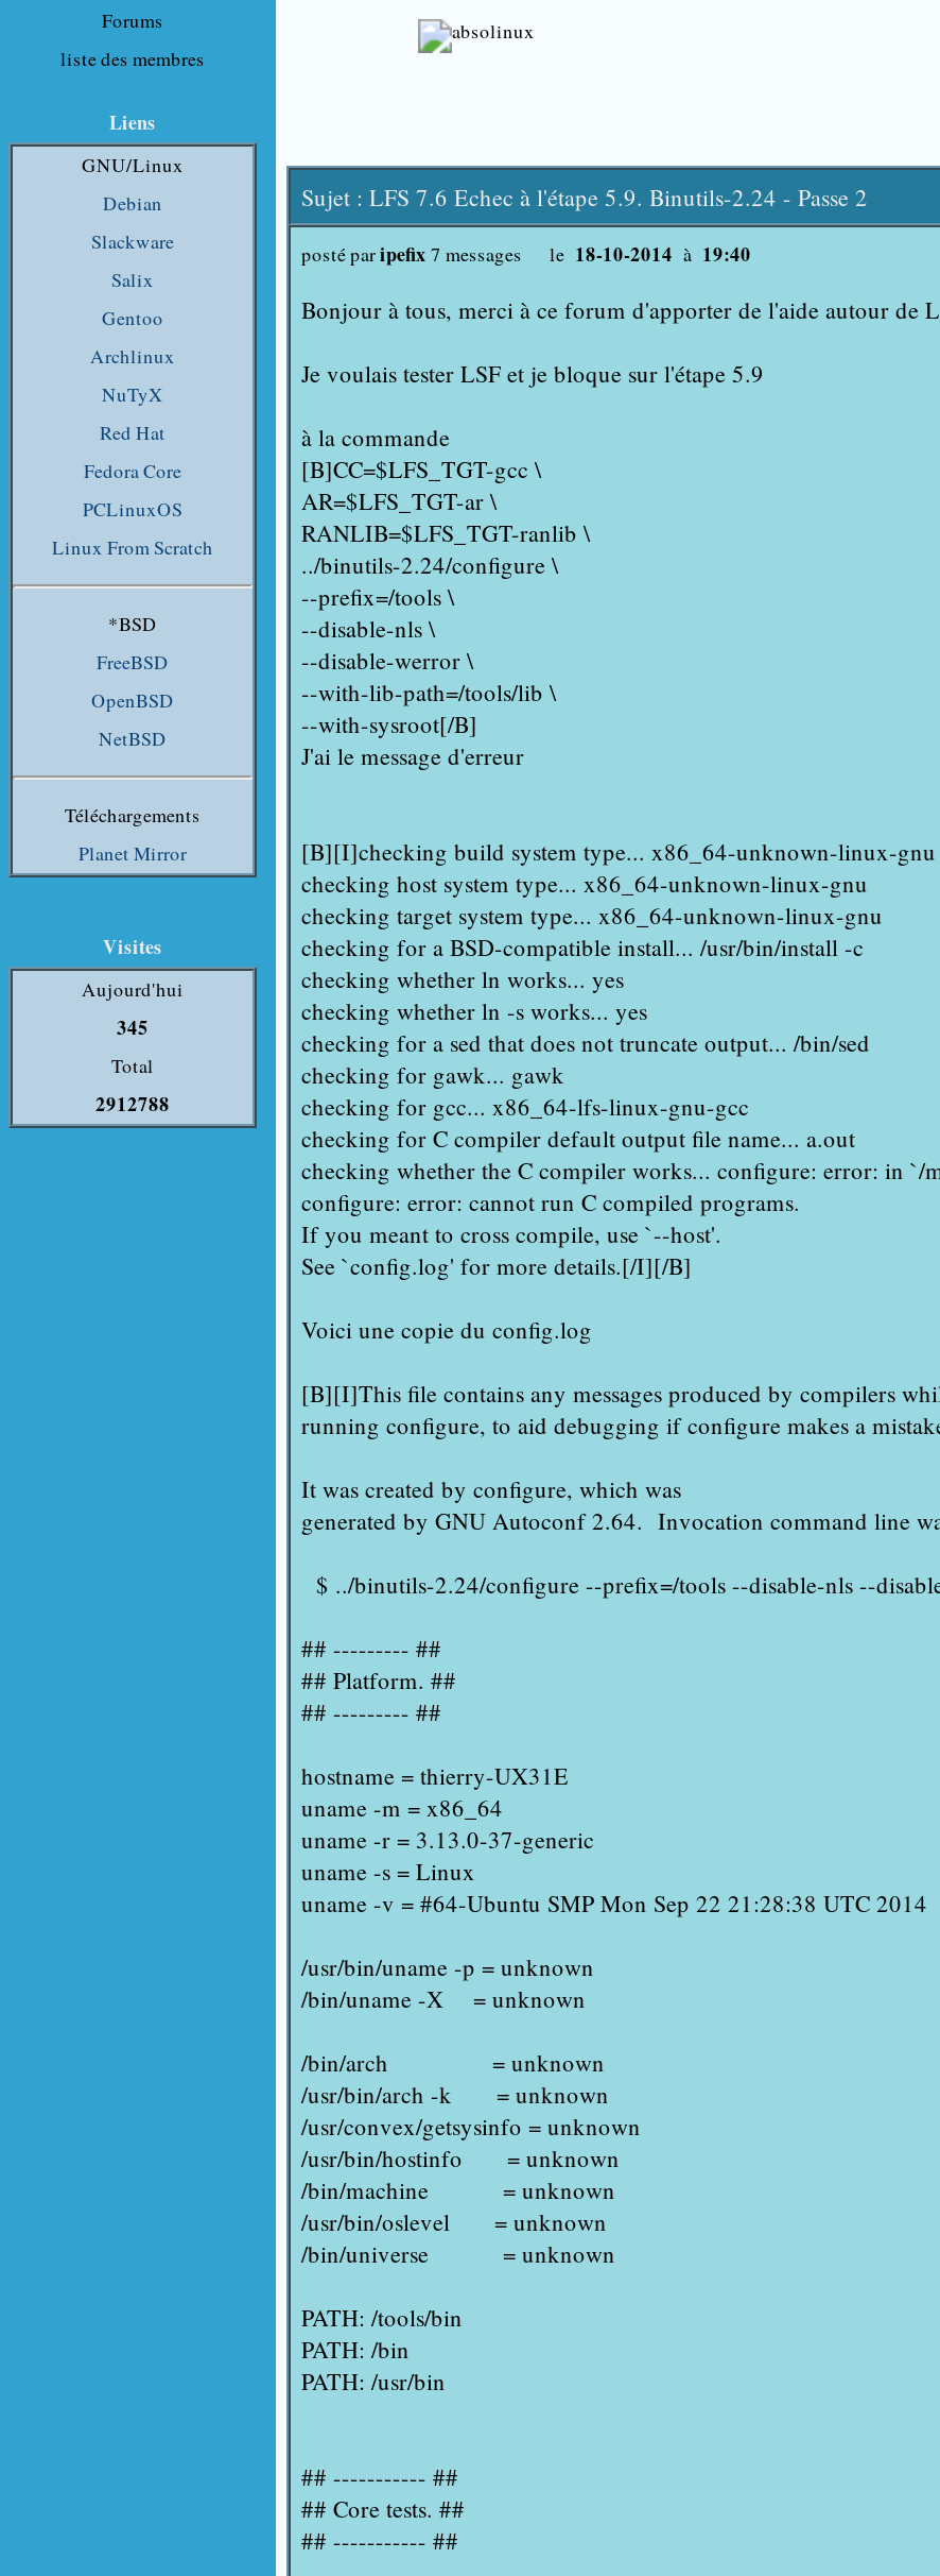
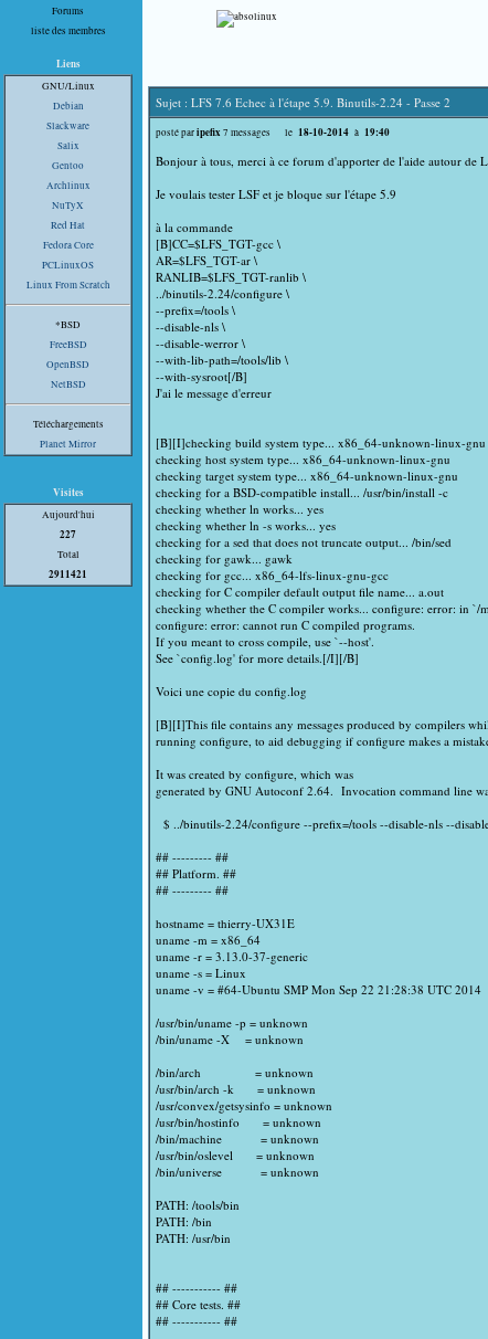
- 345
+ 227

- 2912788
+ 2911421
